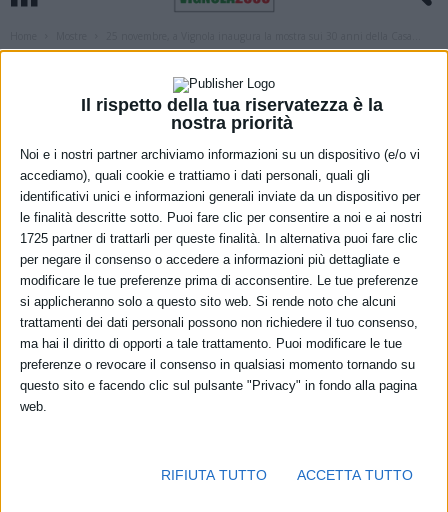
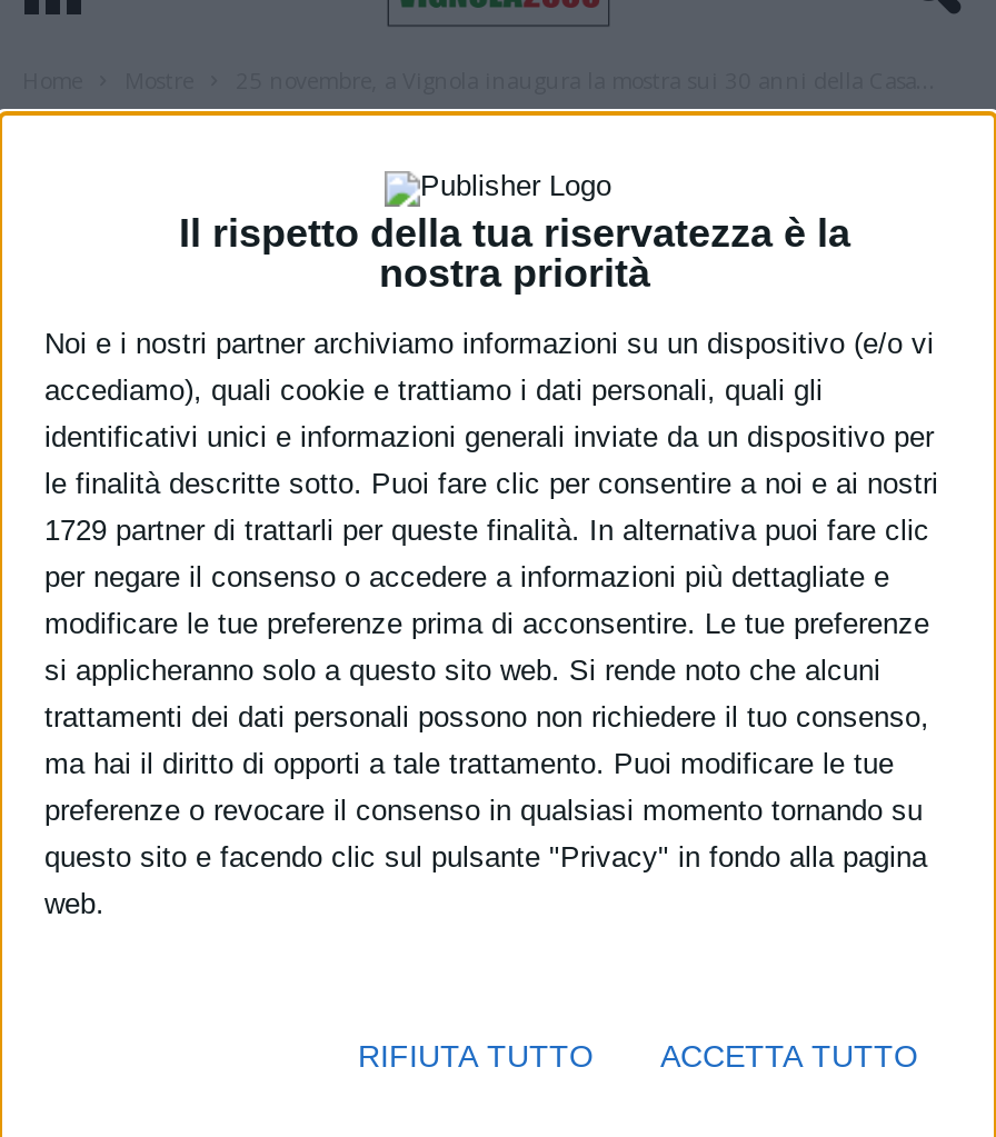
- 1725 partner di trattarli per queste finalità. In alternativa puoi fare clic
+ 1729 partner di trattarli per queste finalità. In alternativa puoi fare clic
